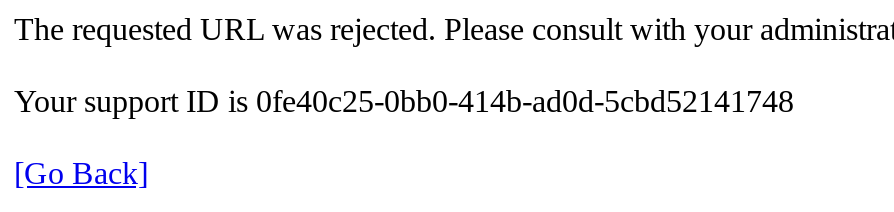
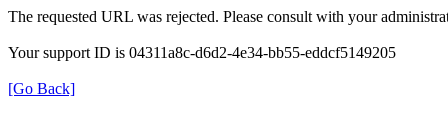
- Your support ID is 0fe40c25-0bb0-414b-ad0d-5cbd52141748
+ Your support ID is 04311a8c-d6d2-4e34-bb55-eddcf5149205
